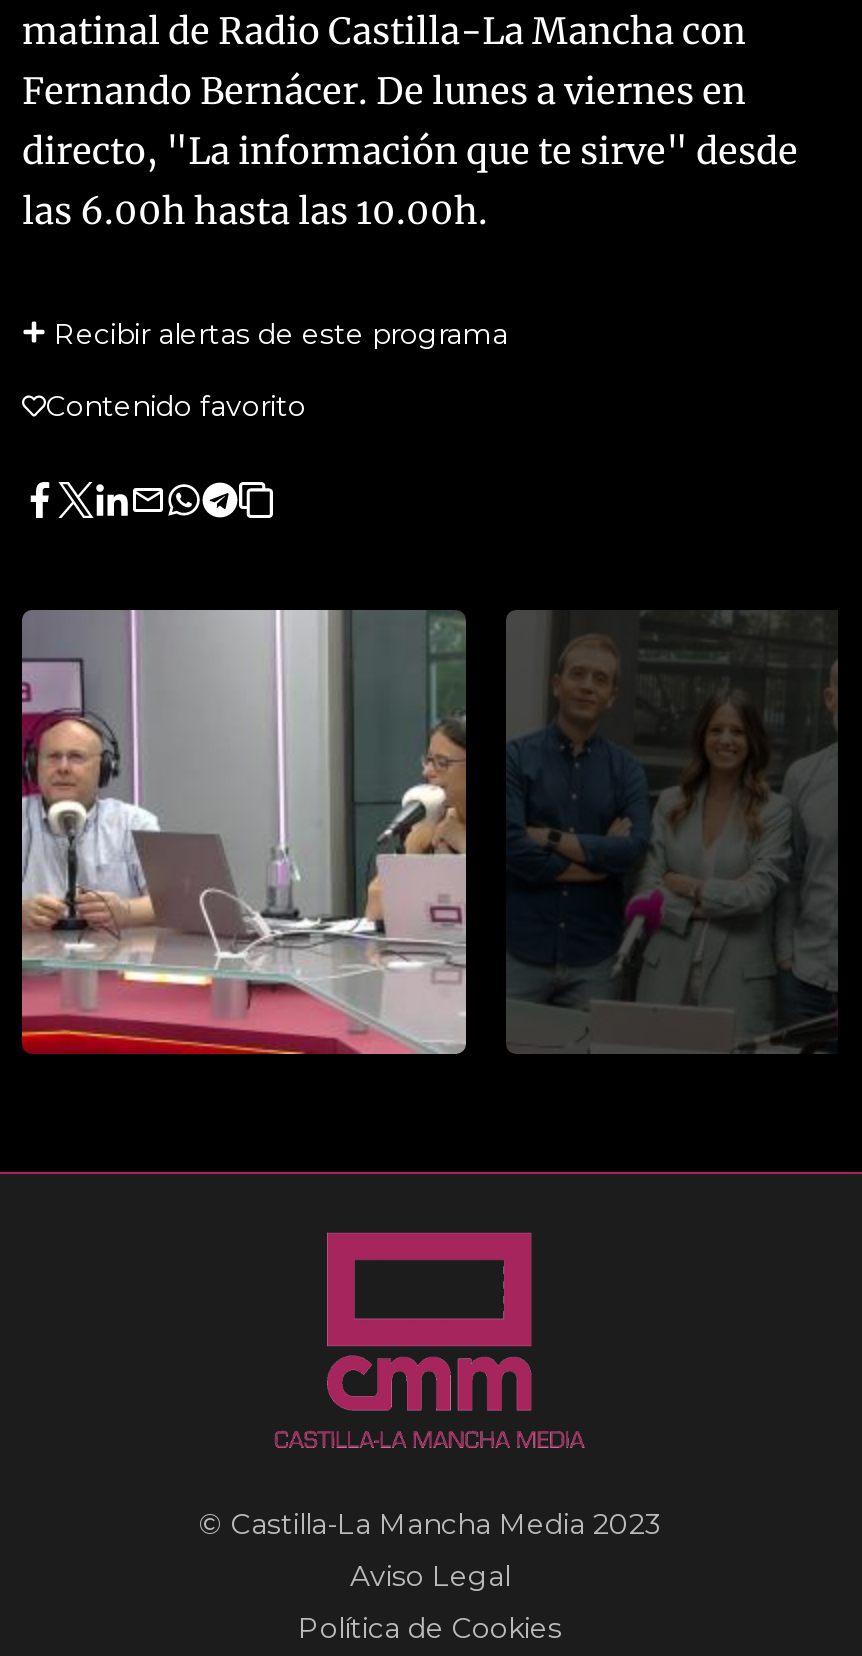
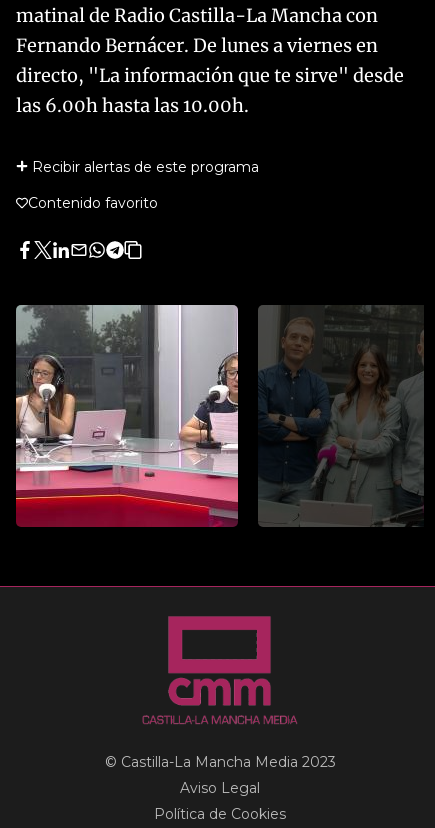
- [image]
+ [image]
